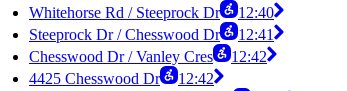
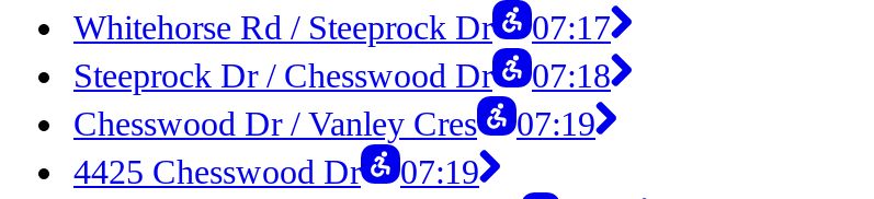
- Whitehorse Rd / Steeprock Dr 12:40
+ Whitehorse Rd / Steeprock Dr 07:17

- Steeprock Dr / Chesswood Dr 12:41
+ Steeprock Dr / Chesswood Dr 07:18

- Chesswood Dr / Vanley Cres 12:42
+ Chesswood Dr / Vanley Cres 07:19

- 4425 Chesswood Dr 12:42
+ 4425 Chesswood Dr 07:19
